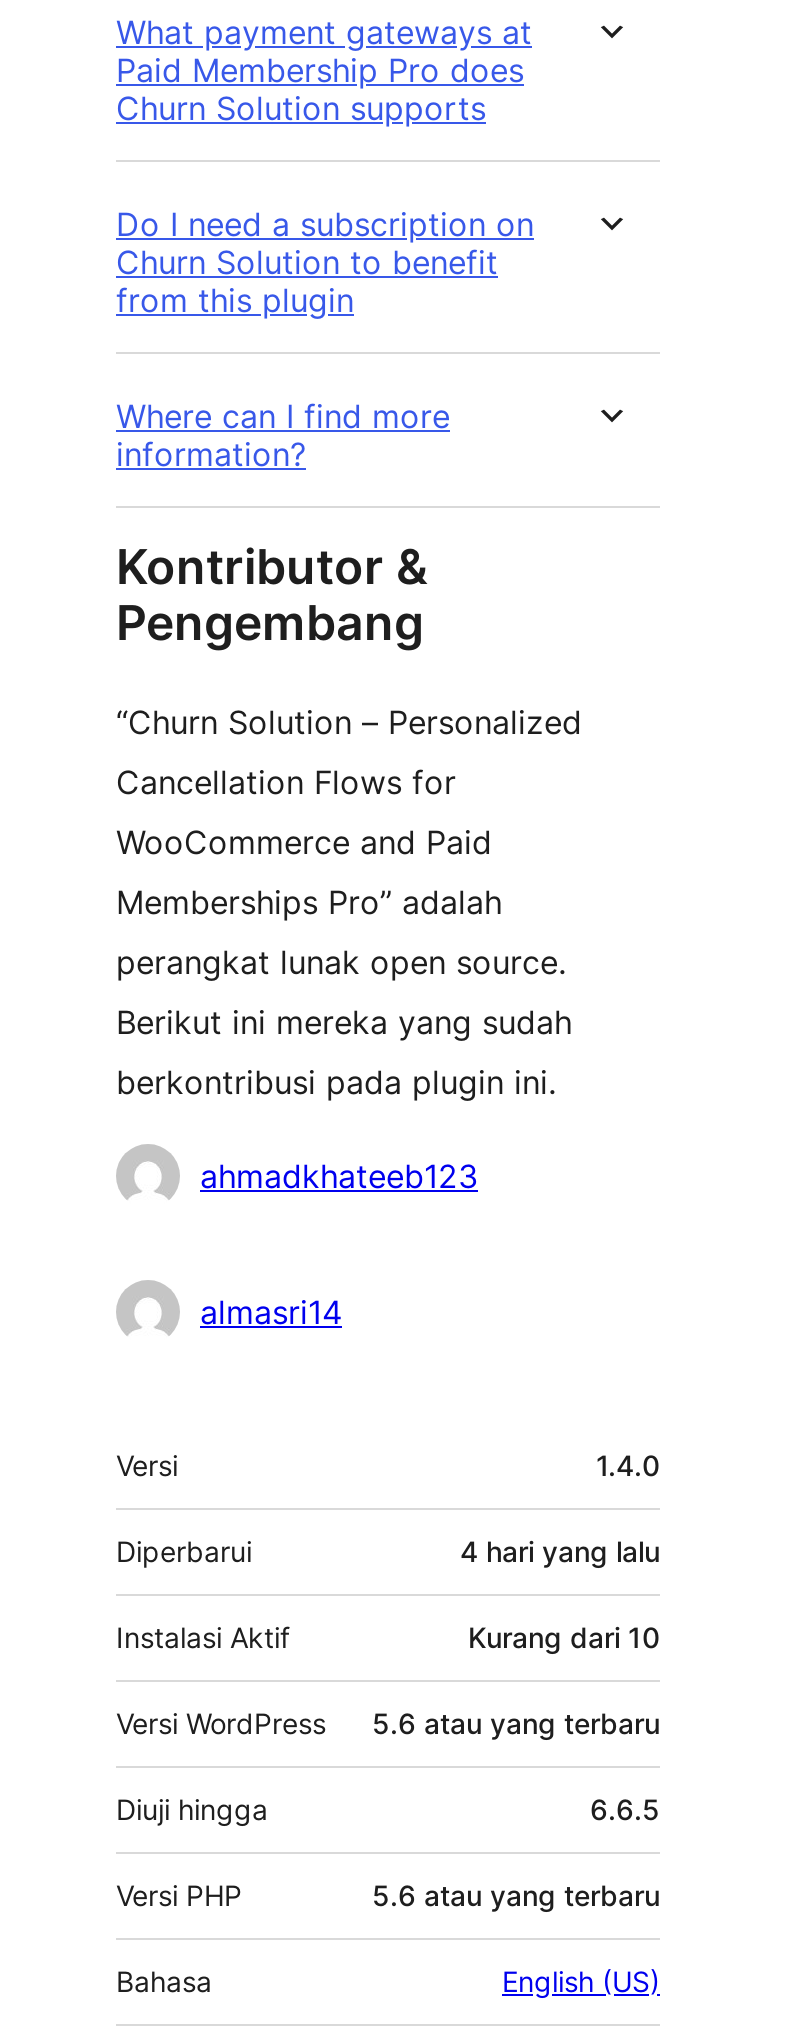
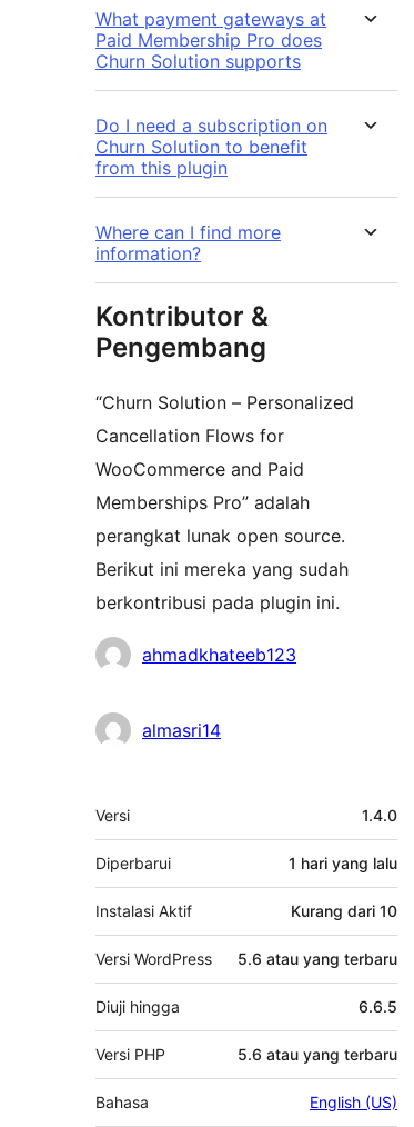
- 4 hari yang lalu
+ 1 hari yang lalu
